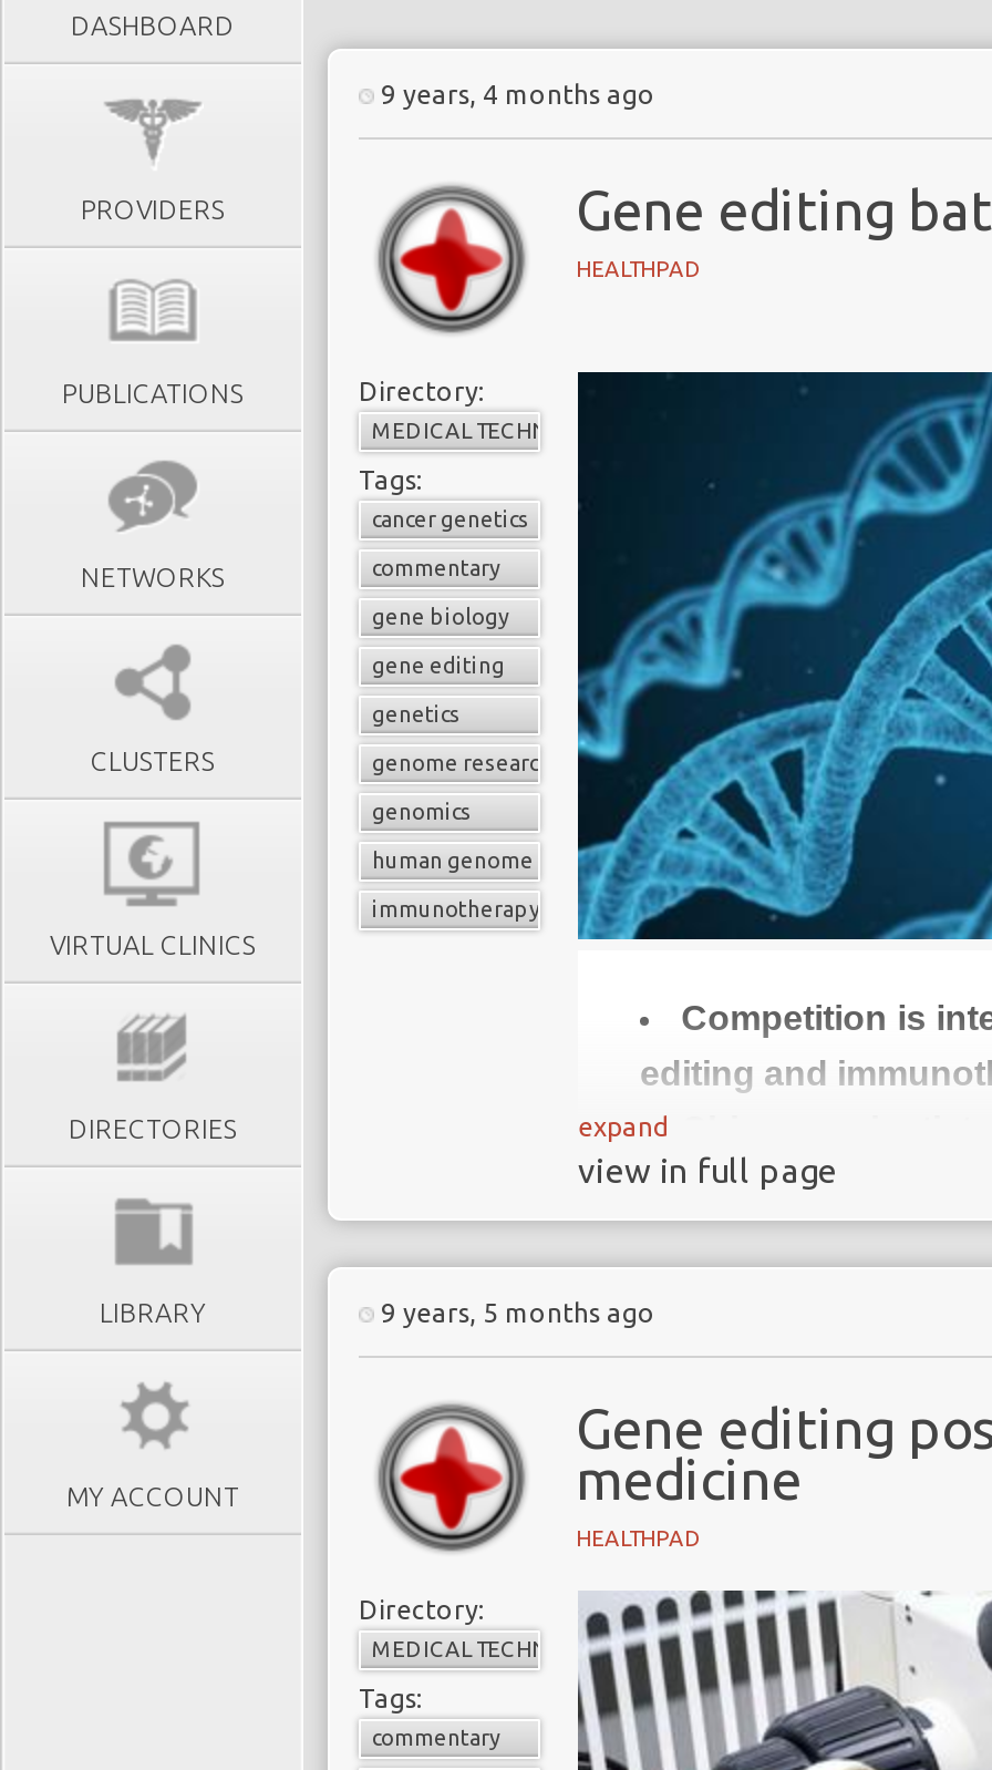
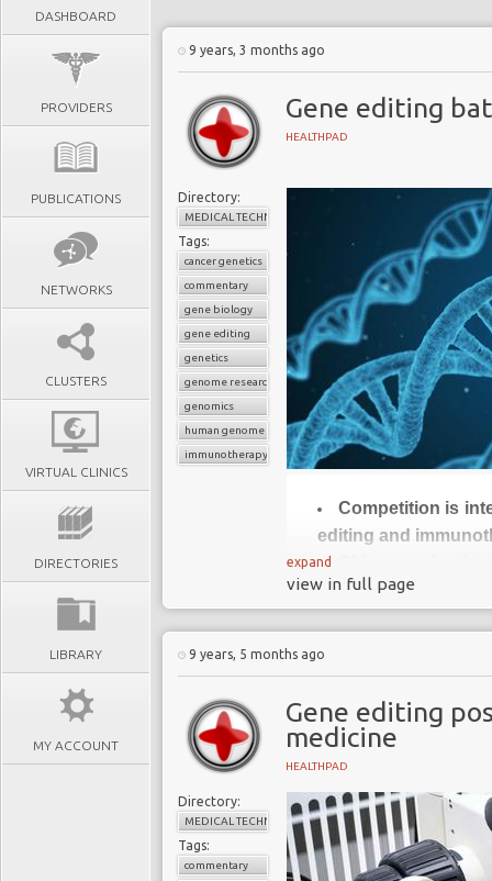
- 9 years, 4 months ago
+ 9 years, 3 months ago
